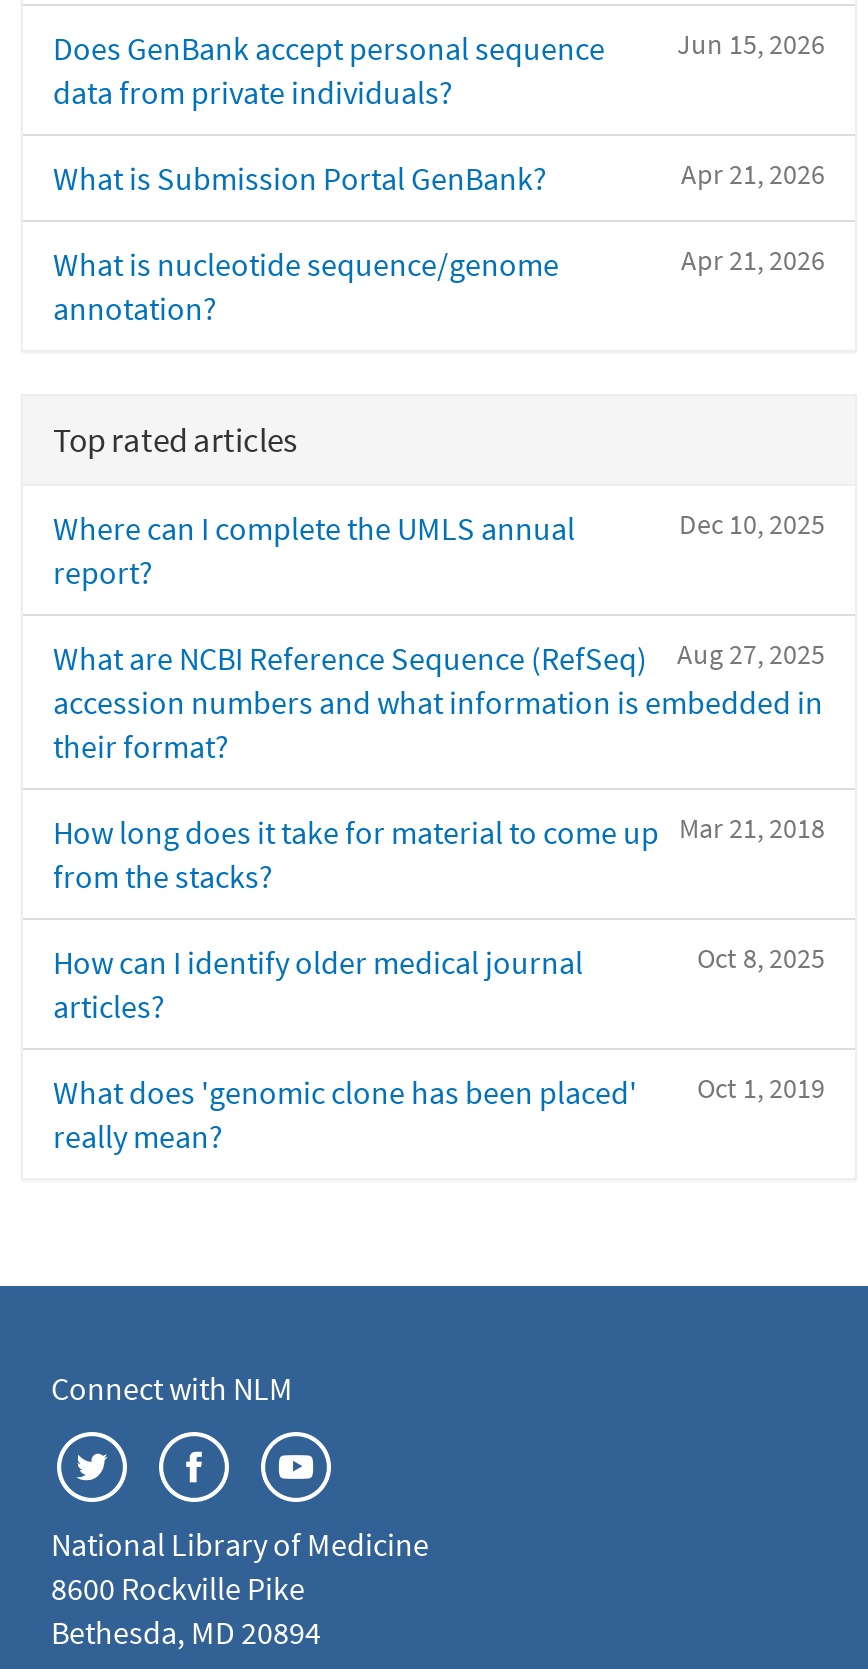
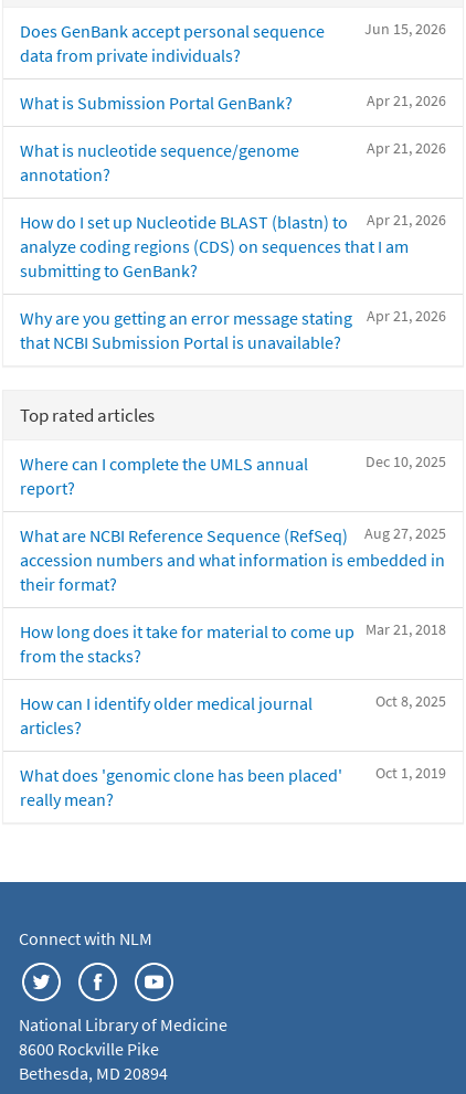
+ Apr 21, 2026
+ How do I set up Nucleotide BLAST (blastn) to
+ analyze coding regions (CDS) on sequences that I am
+ submitting to GenBank?
+ Apr 21, 2026
+ Why are you getting an error message stating
+ that NCBI Submission Portal is unavailable?
